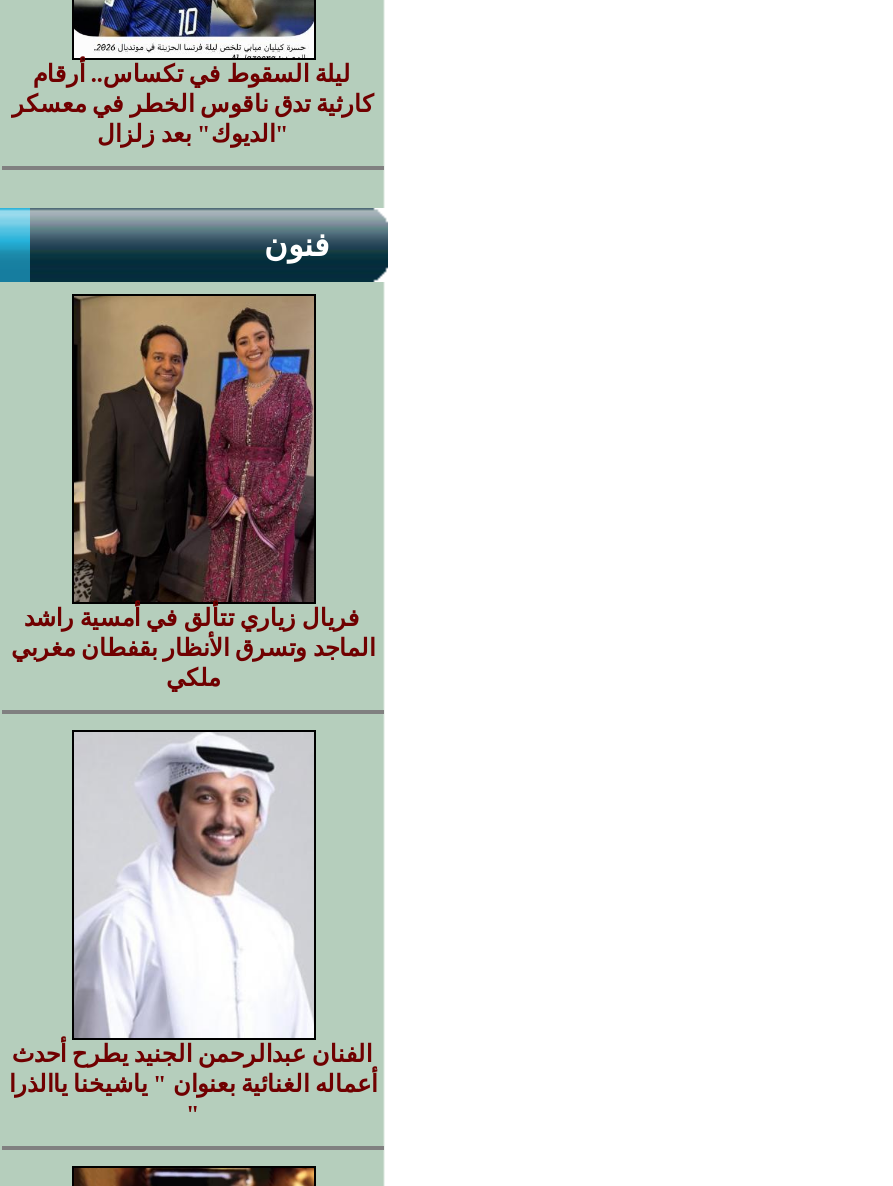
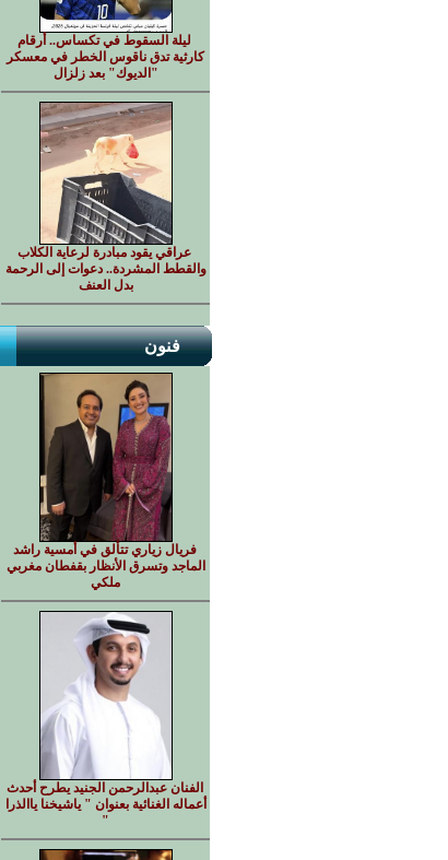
+ [image]
+ عراقي يقود مبادرة لرعاية الكلاب
+ والقطط المشردة.. دعوات إلى الرحمة
+ بدل العنف
